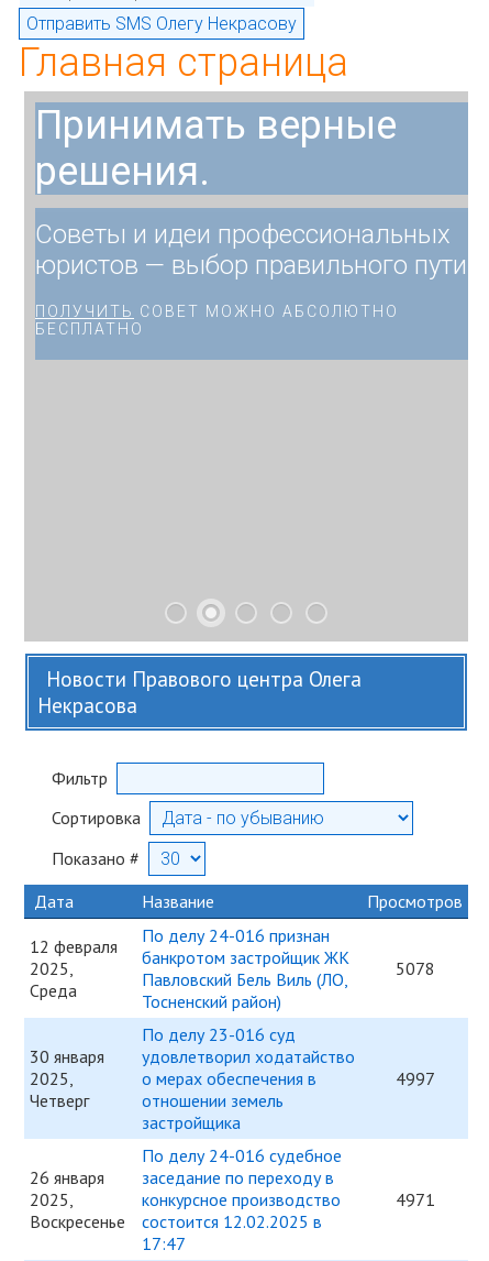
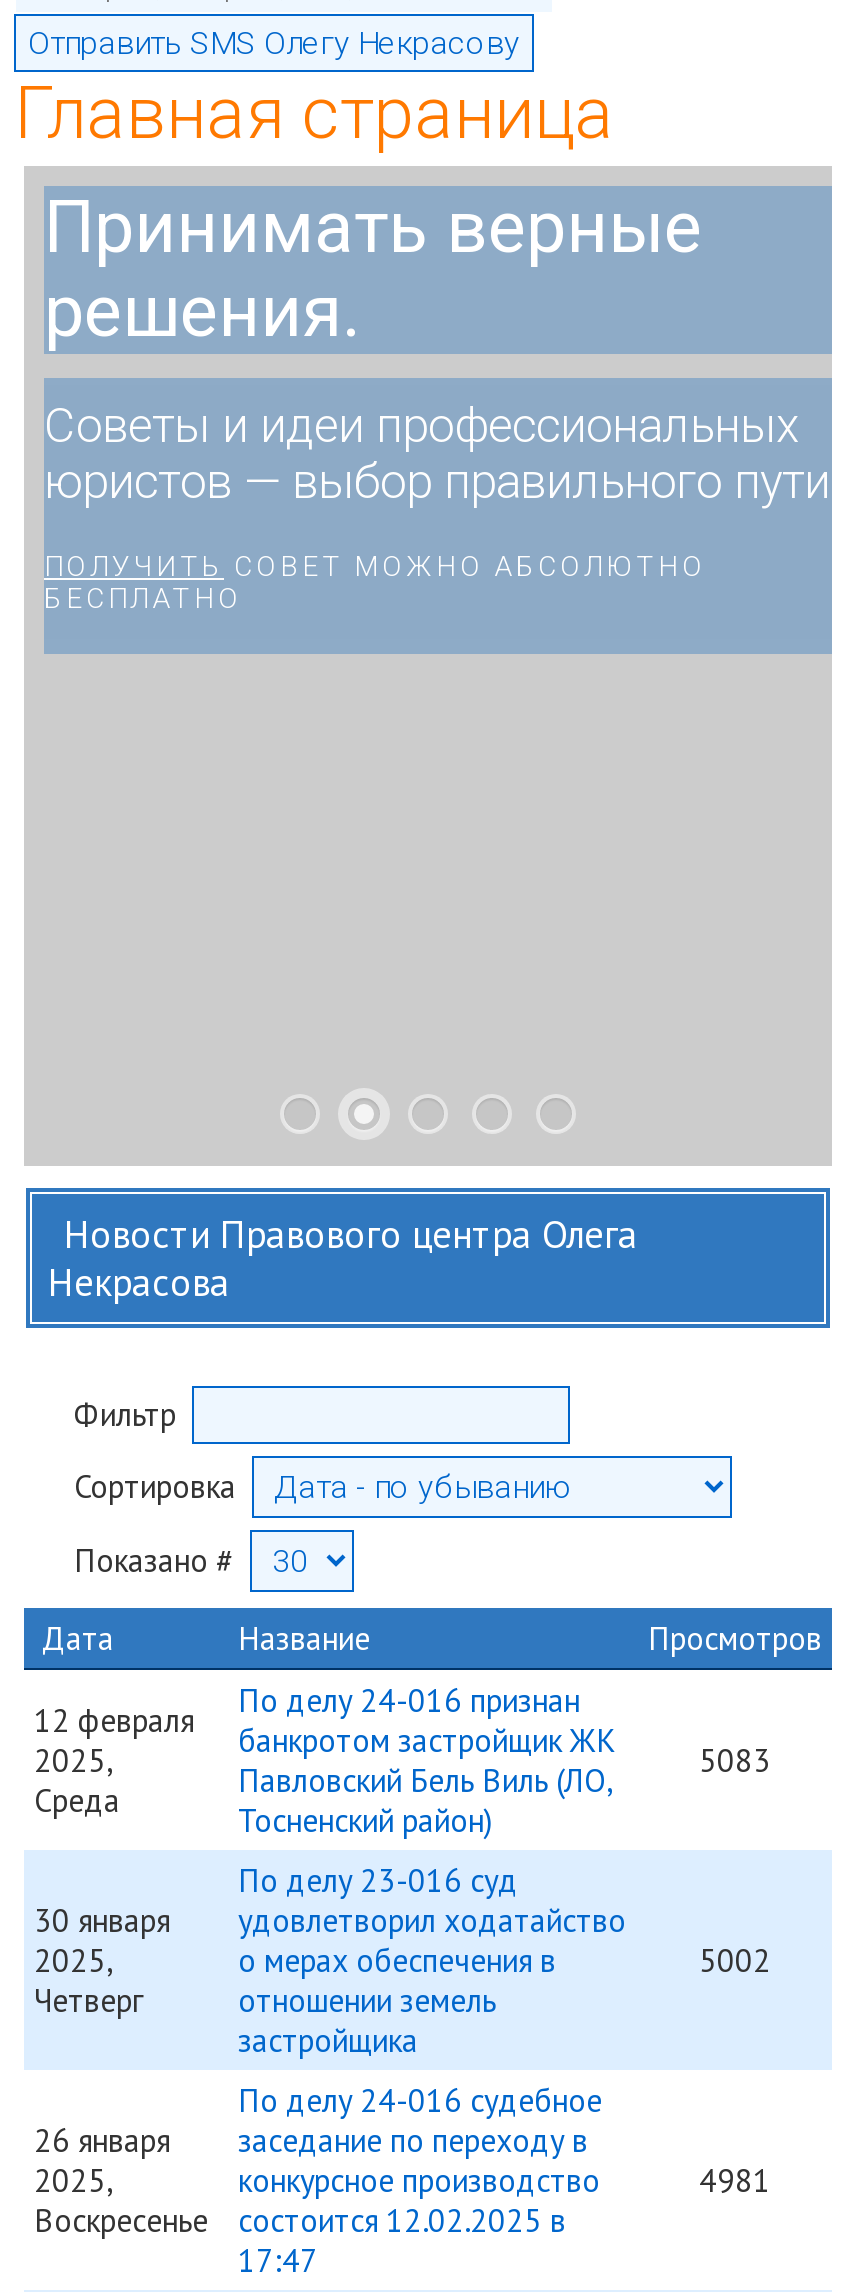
- 5078
+ 5083

- 4997
+ 5002

- 4971
+ 4981
